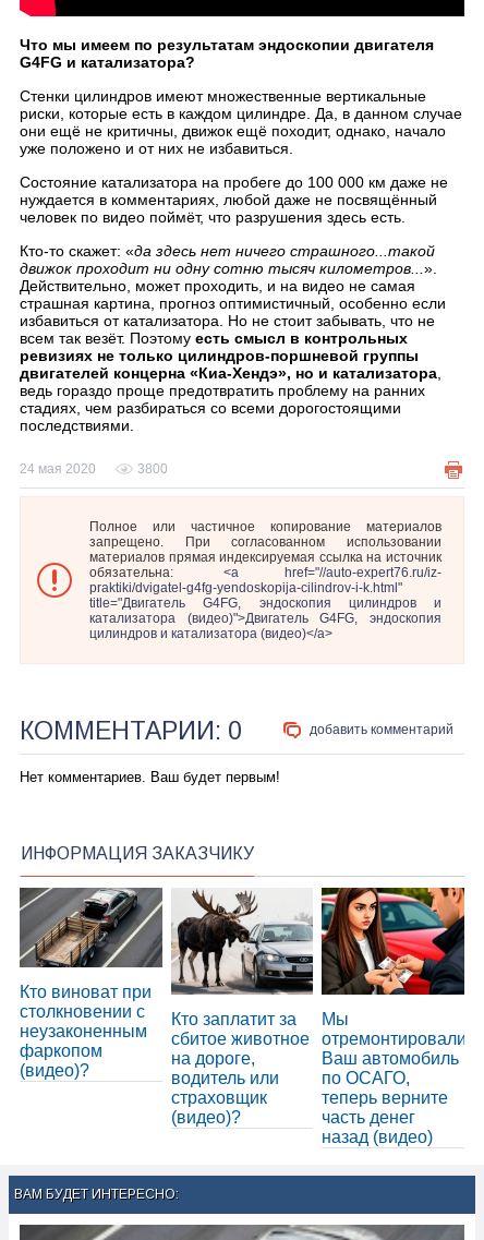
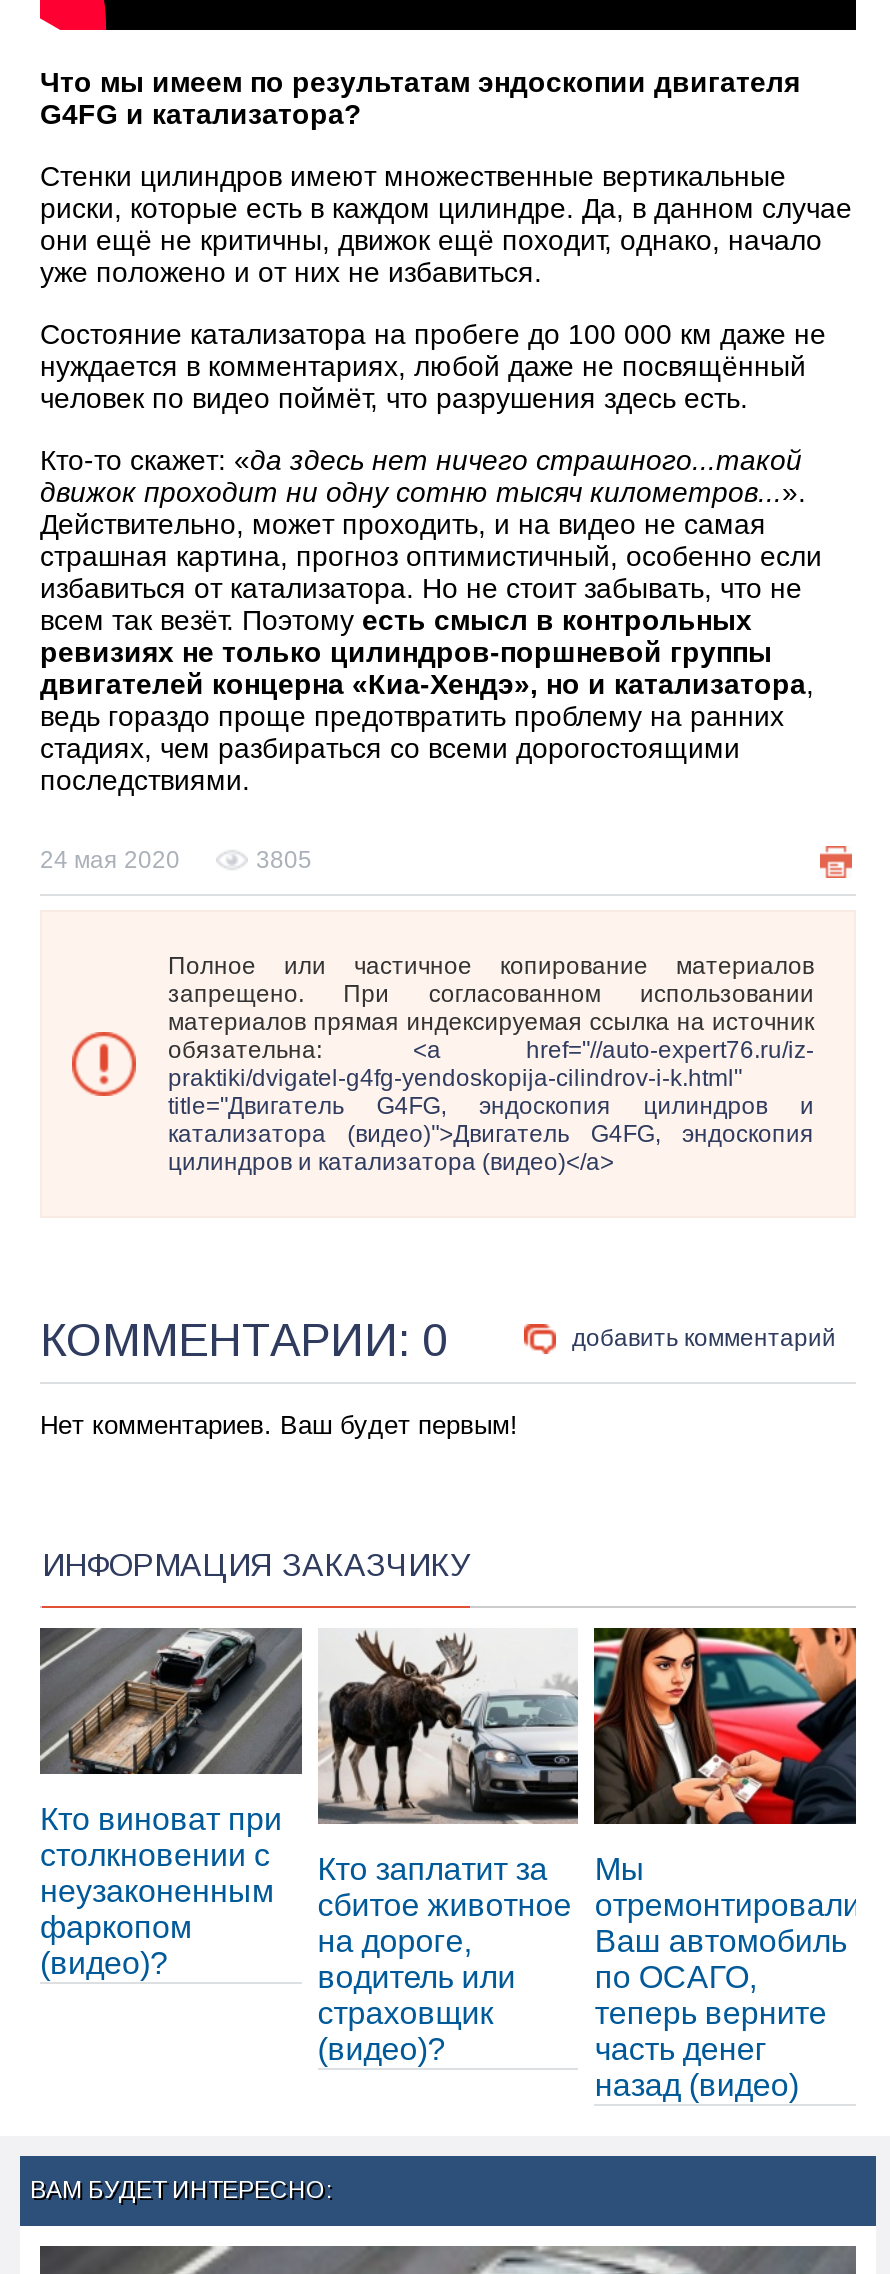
- 3800
+ 3805
